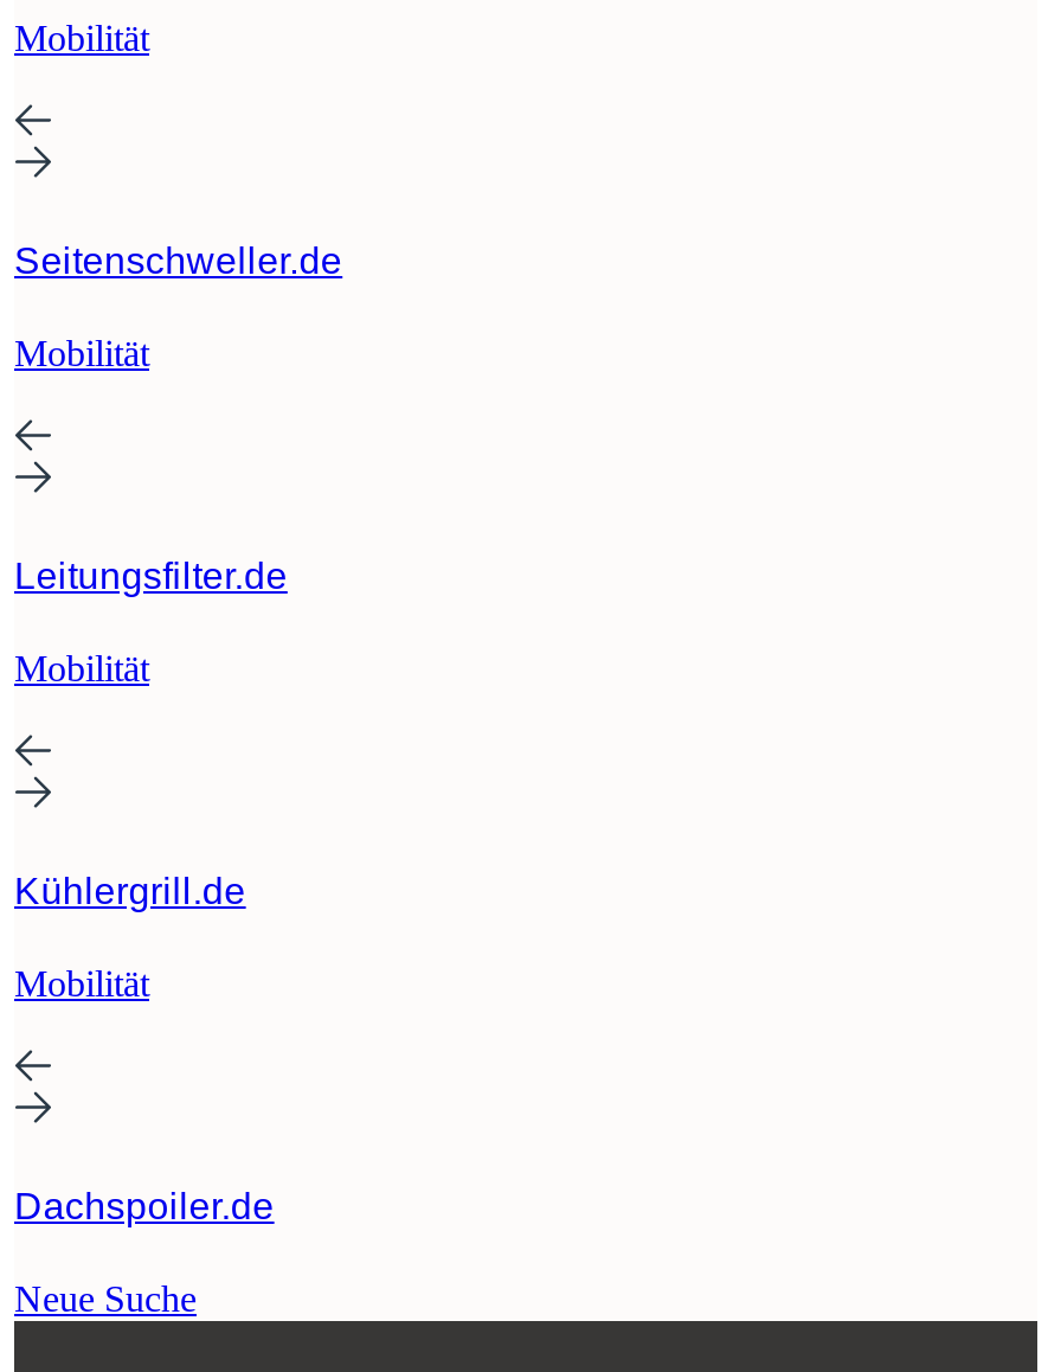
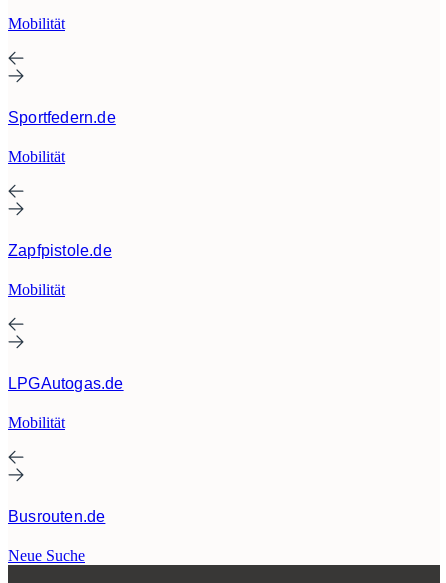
- Seitenschweller.de
+ Sportfedern.de

- Leitungsfilter.de
+ Zapfpistole.de

- Kühlergrill.de
+ LPGAutogas.de

- Dachspoiler.de
+ Busrouten.de
